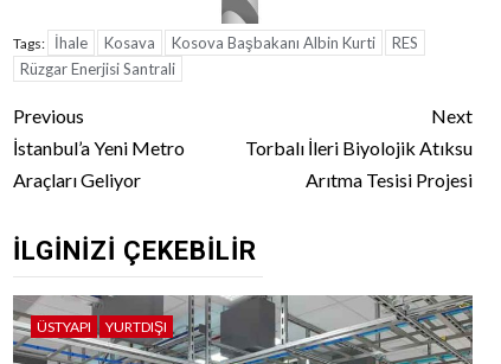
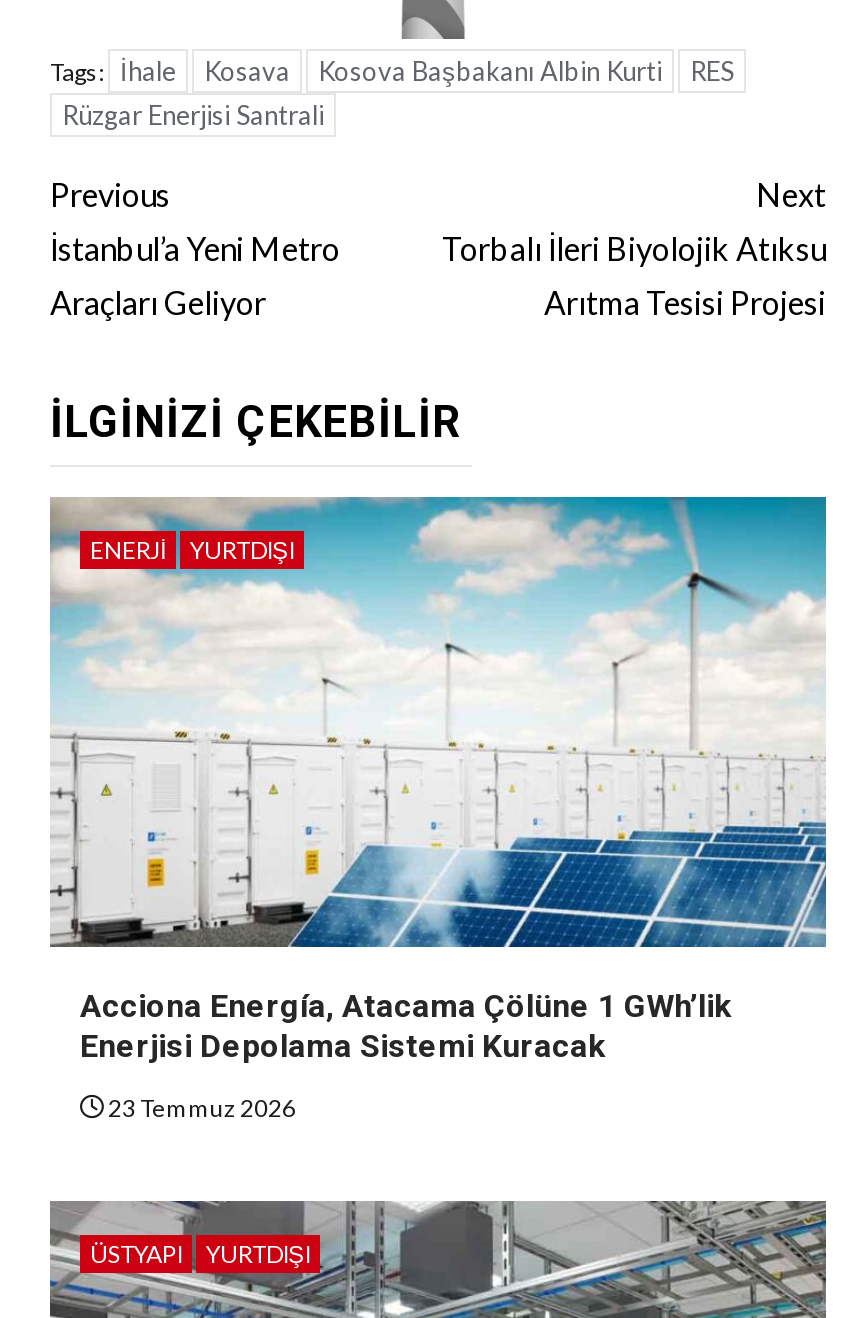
+ [image]
+ ENERJI
+ YURTDIŞI

+ Acciona Energía, Atacama Çölüne 1 GWh’lik
+ Enerjisi Depolama Sistemi Kuracak
+ 23 Temmuz 2026
